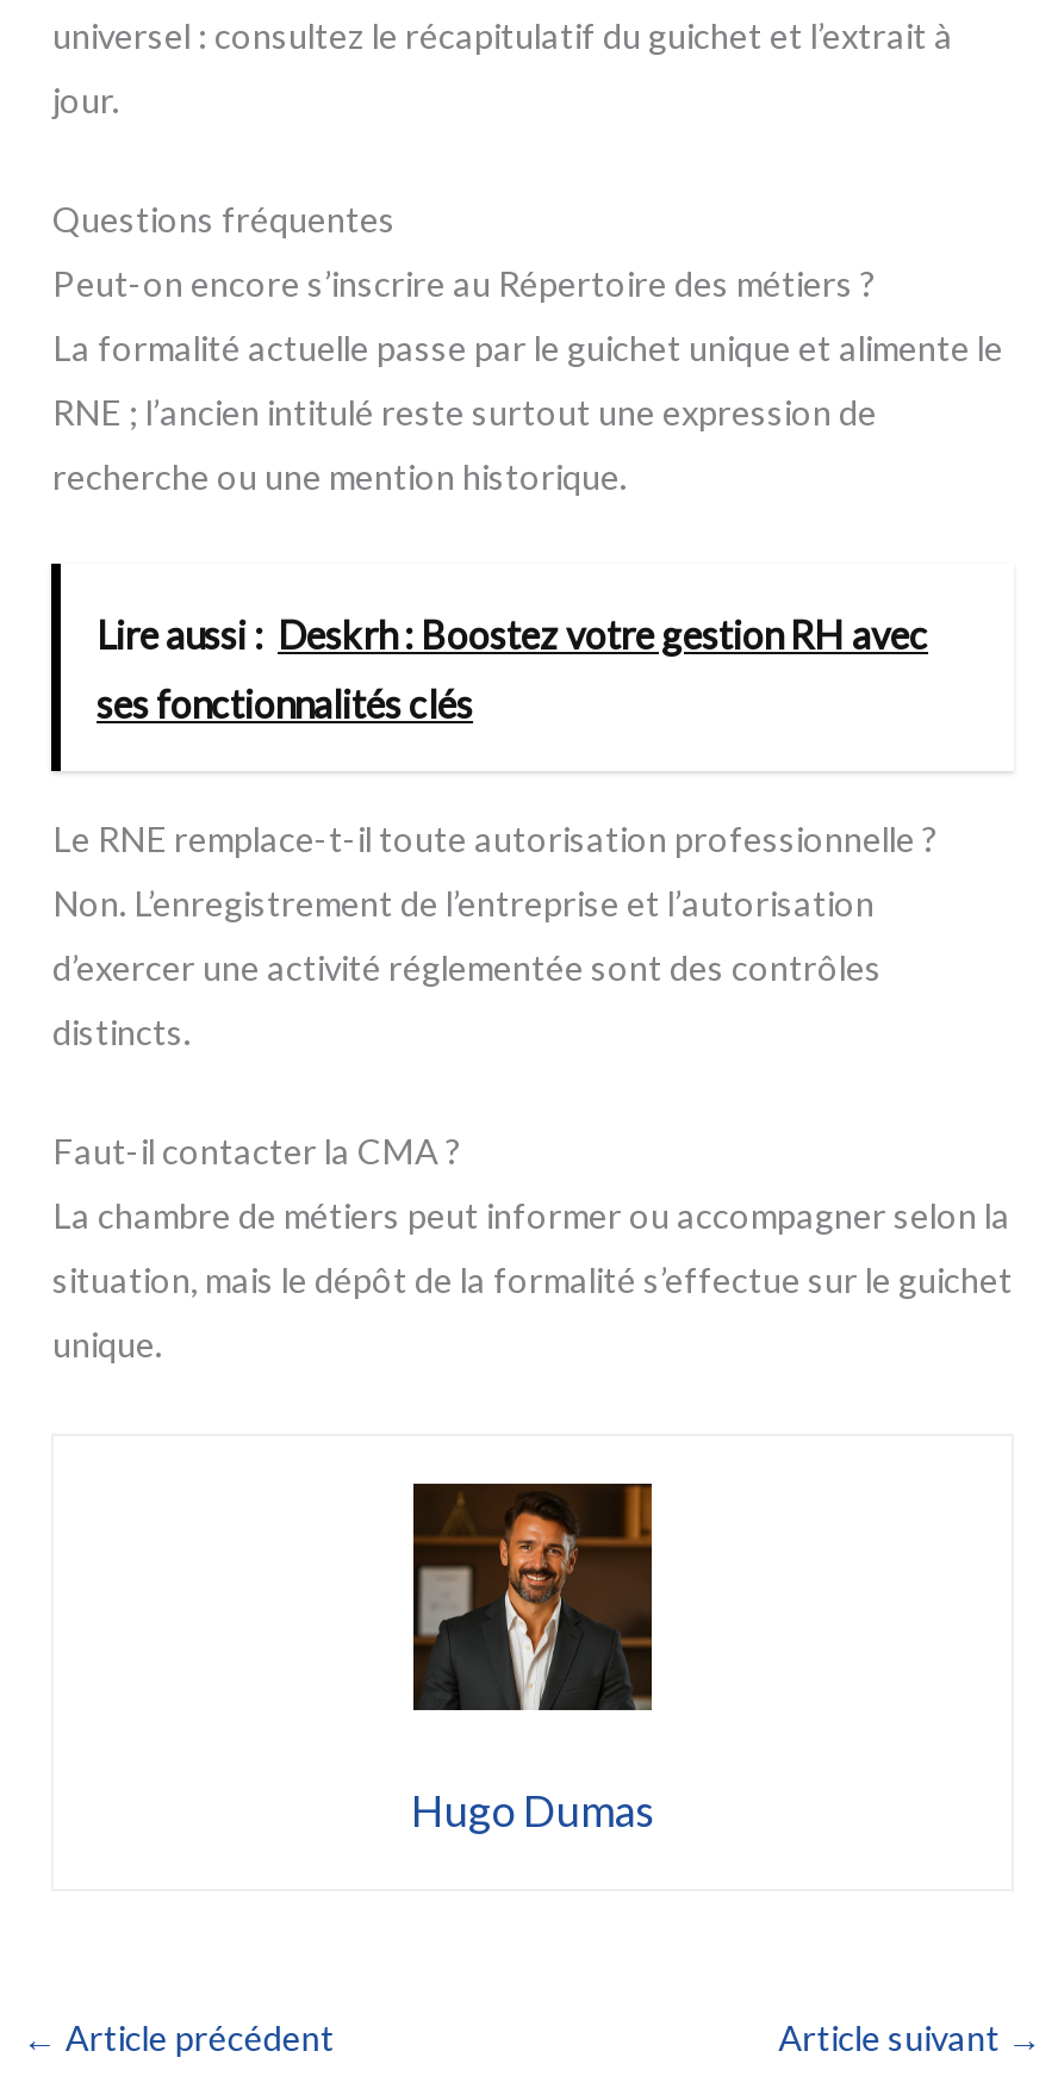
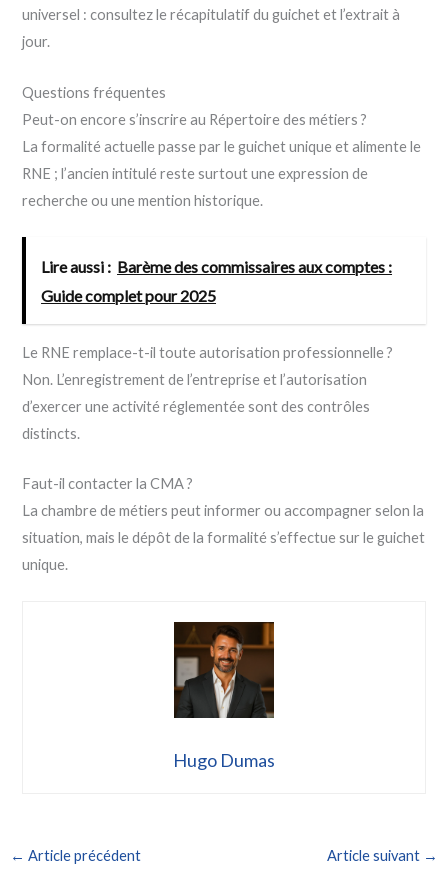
- Lire aussi : Deskrh : Boostez votre gestion RH avec
+ Lire aussi : Barème des commissaires aux comptes :

- ses fonctionnalités clés
+ Guide complet pour 2025
